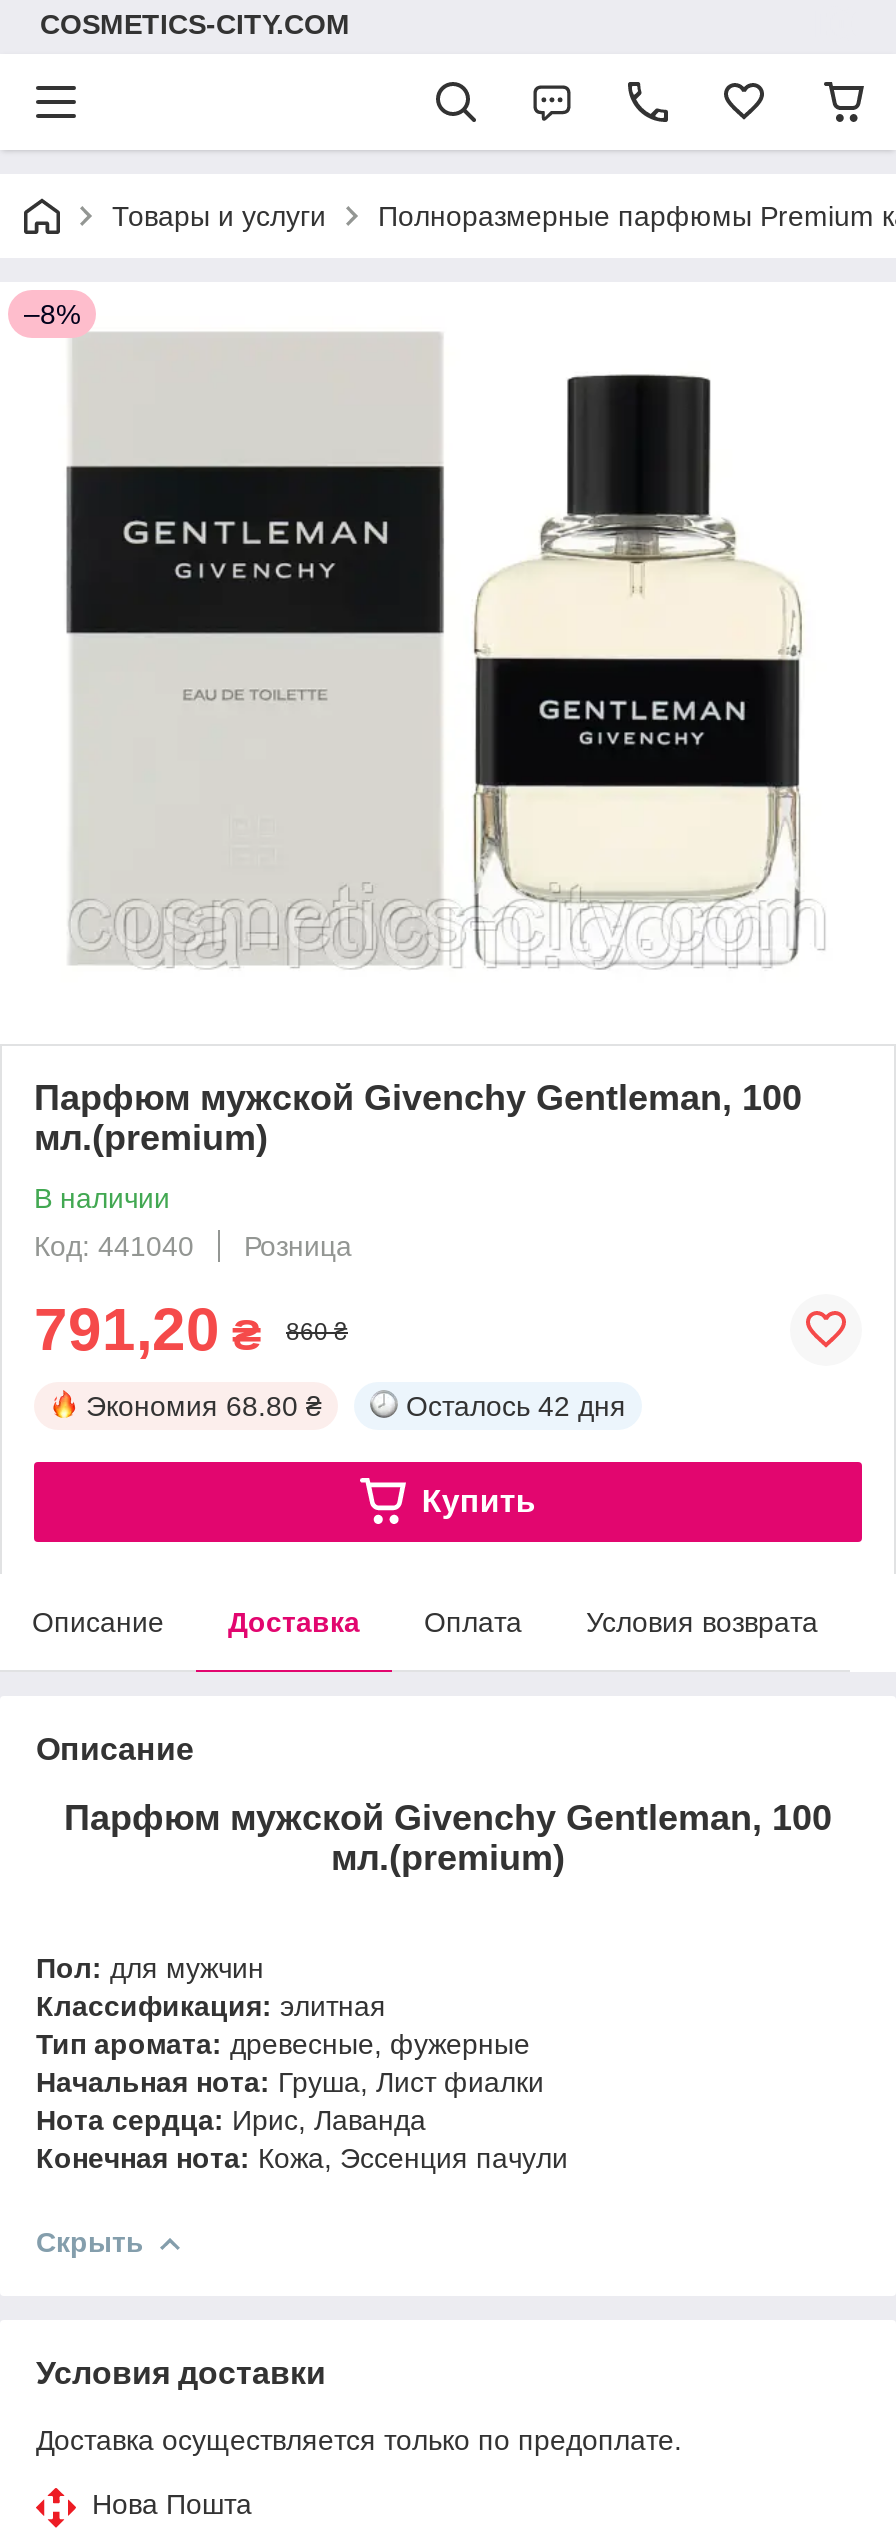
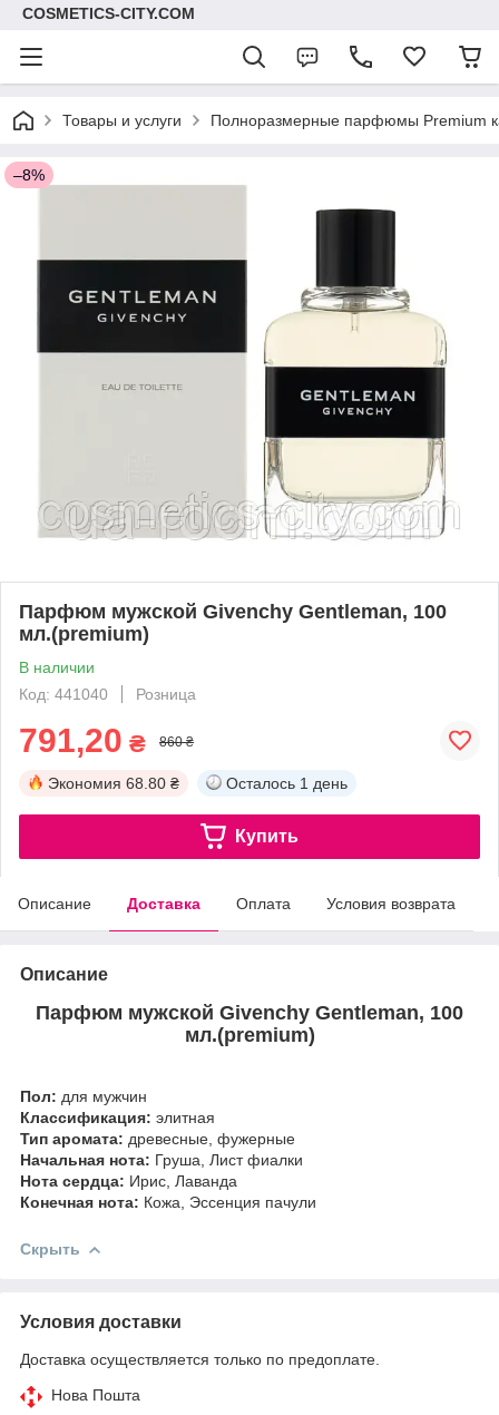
- Осталось 42 дня
+ Осталось 1 день
